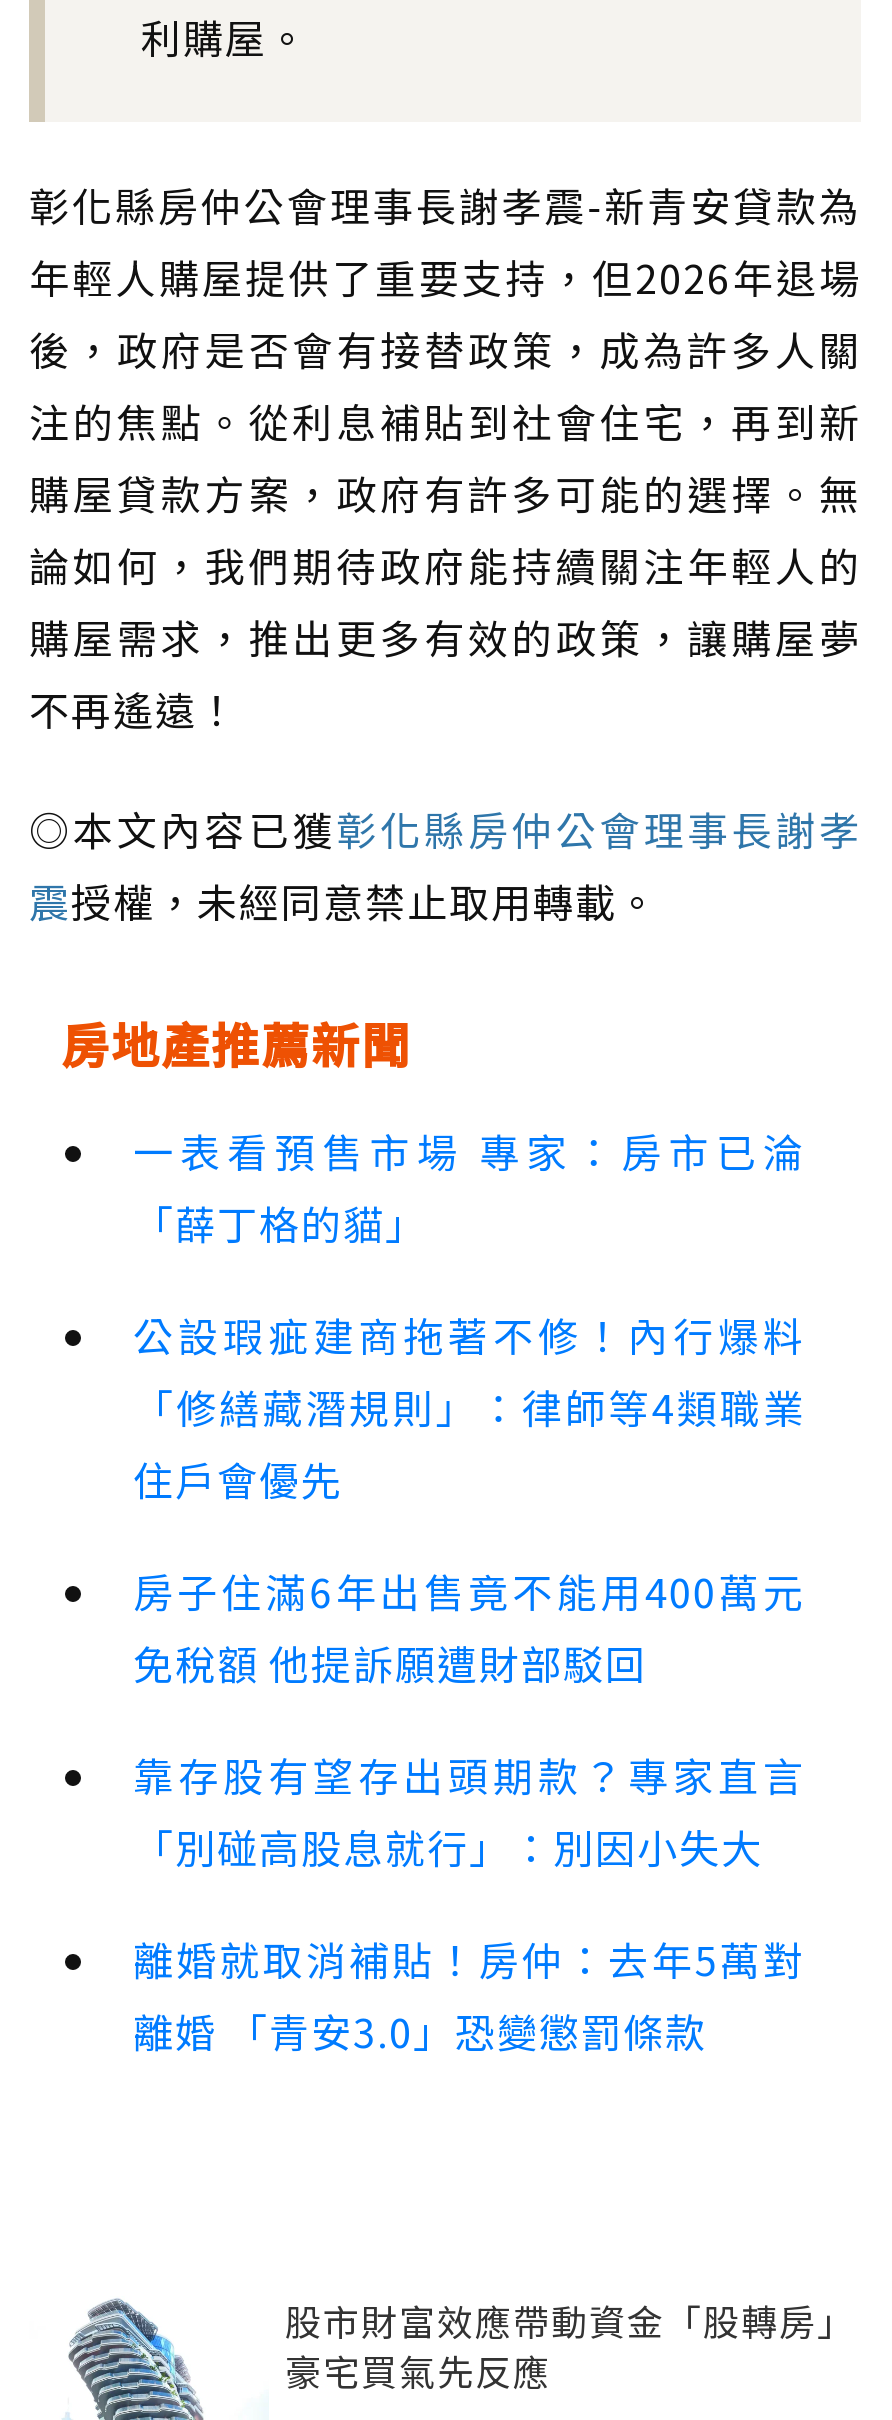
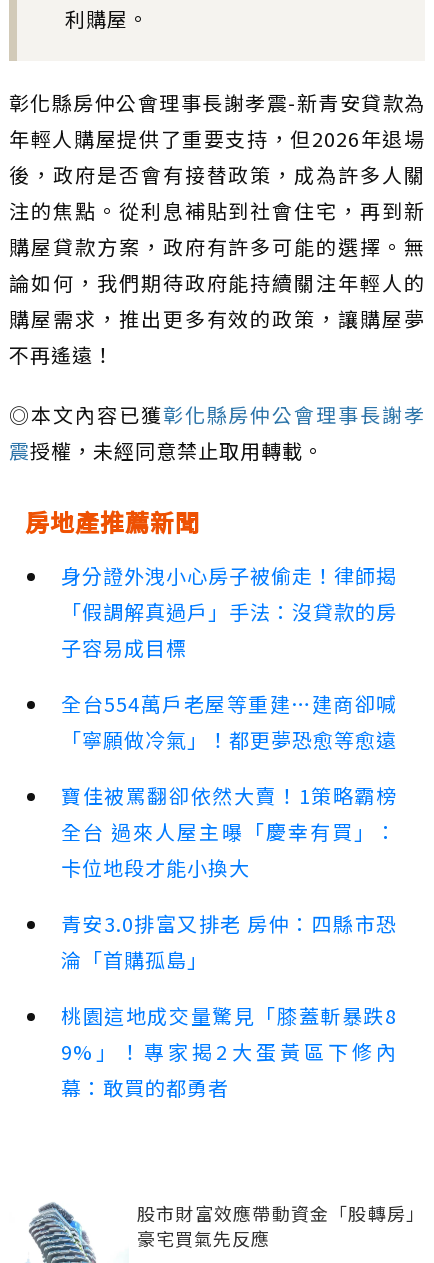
- 一表看預售市場 專家：房市已淪
- 「薛丁格的貓」
+ 身分證外洩小心房子被偷走！律師揭
+ 「假調解真過戶」手法：沒貸款的房
+ 子容易成目標

- 公設瑕疵建商拖著不修！內行爆料
- 「修繕藏潛規則」：律師等4類職業
- 住戶會優先
+ 全台554萬戶老屋等重建…建商卻喊
+ 「寧願做冷氣」！都更夢恐愈等愈遠

- 房子住滿6年出售竟不能用400萬元
- 免稅額 他提訴願遭財部駁回
+ 寶佳被罵翻卻依然大賣！1策略霸榜
+ 全台 過來人屋主曝「慶幸有買」：
+ 卡位地段才能小換大

- 靠存股有望存出頭期款？專家直言
- 「別碰高股息就行」：別因小失大
+ 青安3.0排富又排老 房仲：四縣市恐
+ 淪「首購孤島」

- 離婚就取消補貼！房仲：去年5萬對
- 離婚 「青安3.0」恐變懲罰條款
+ 桃園這地成交量驚見「膝蓋斬暴跌8
+ 9%」！專家揭2大蛋黃區下修內
+ 幕：敢買的都勇者
